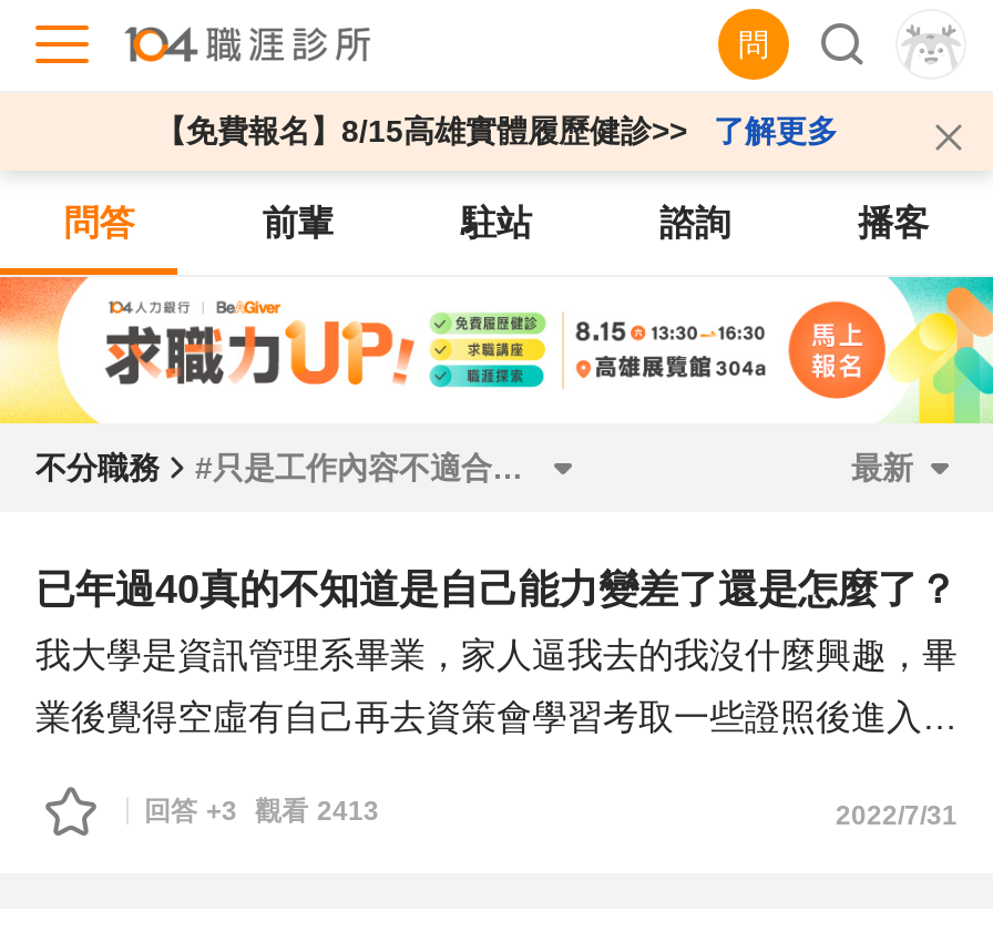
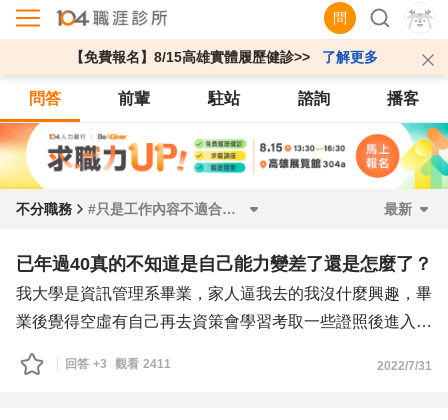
- 回答 +3 觀看 2413
+ 回答 +3 觀看 2411
